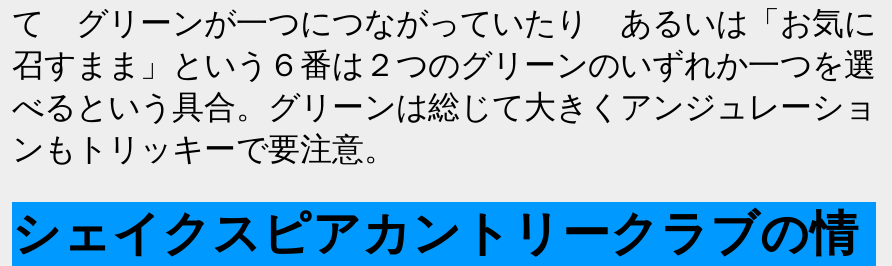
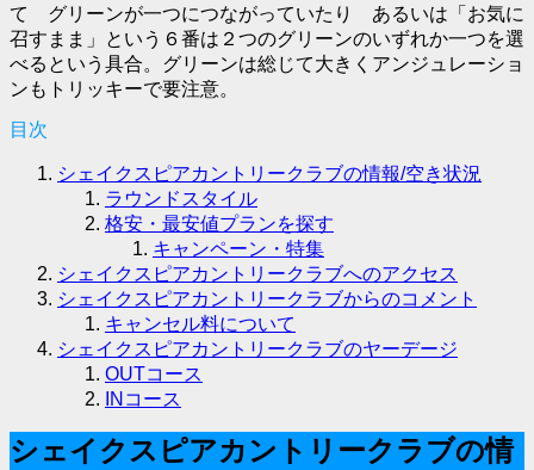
+ 目次
+ シェイクスピアカントリークラブの情報/空き状況
+ ラウンドスタイル
+ 格安・最安値プランを探す
+ キャンペーン・特集
+ シェイクスピアカントリークラブへのアクセス
+ シェイクスピアカントリークラブからのコメント
+ キャンセル料について
+ シェイクスピアカントリークラブのヤーデージ
+ OUTコース
+ INコース
